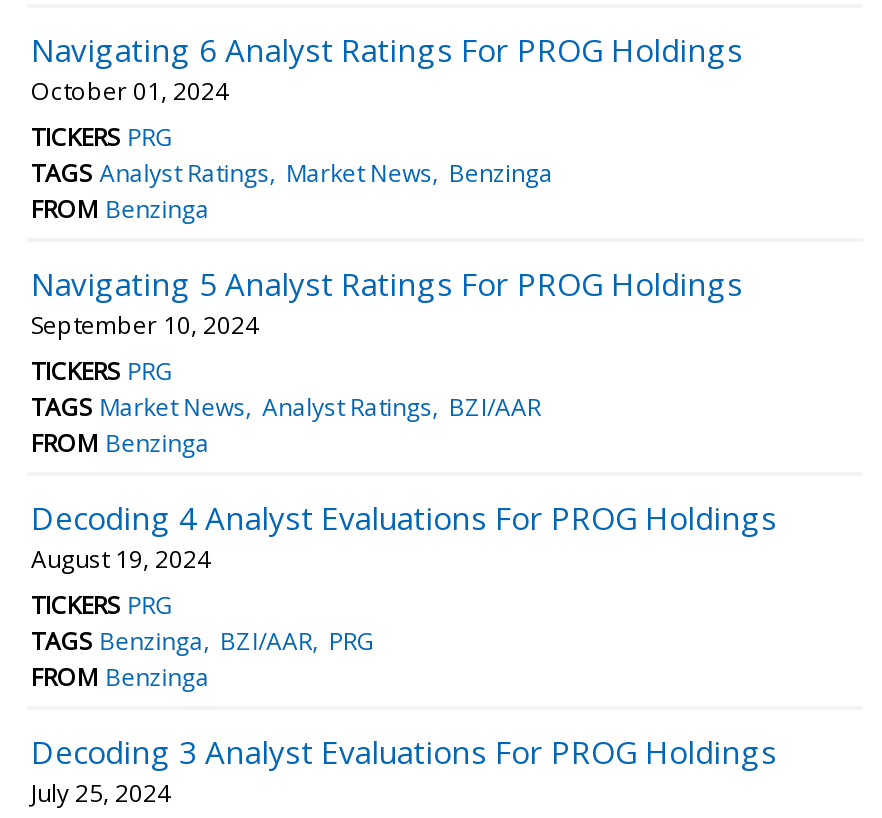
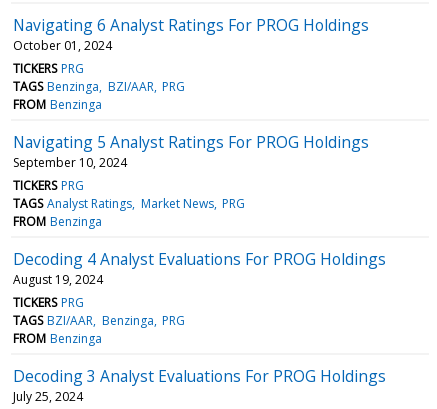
- TAGS Analyst Ratings Market News Benzinga

- TAGS Market News Analyst Ratings BZI/AAR
+ TAGS Analyst Ratings Market News PRG

moved up: TAGS Benzinga BZI/AAR PRG

+ TAGS BZI/AAR Benzinga PRG
